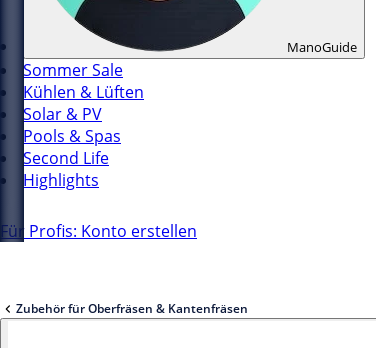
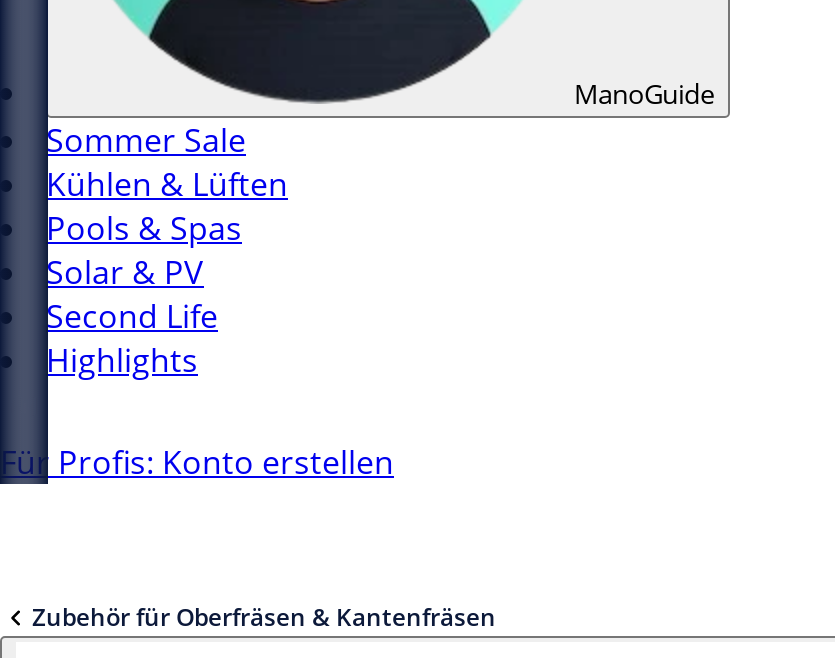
moved down: Solar & PV

moved up: Pools & Spas
